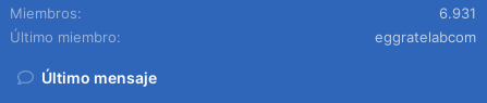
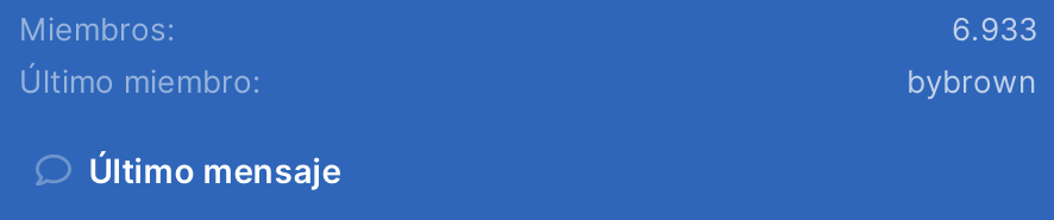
- 6.931
+ 6.933

- eggratelabcom
+ bybrown
